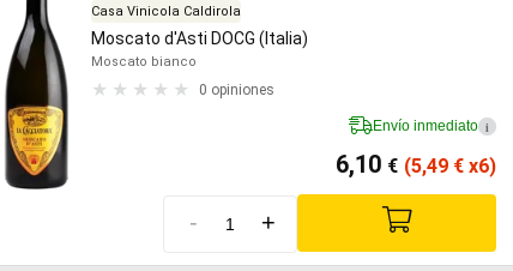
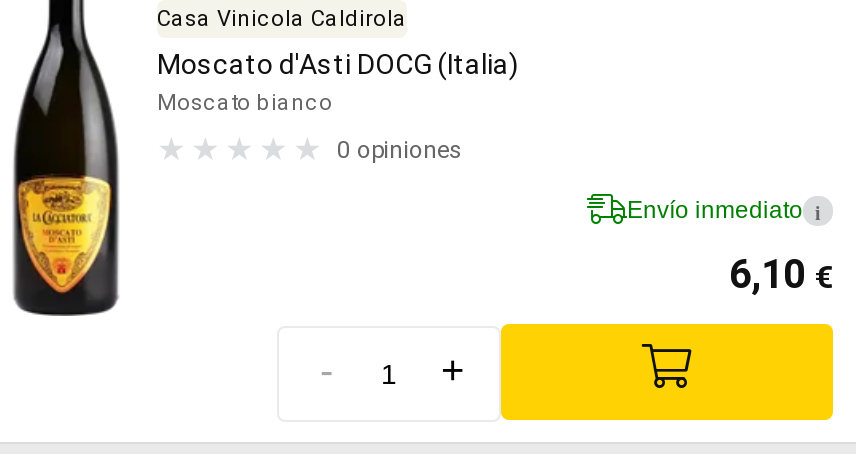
- 6,10 € (5,49 €x6)
+ 6,10 €
